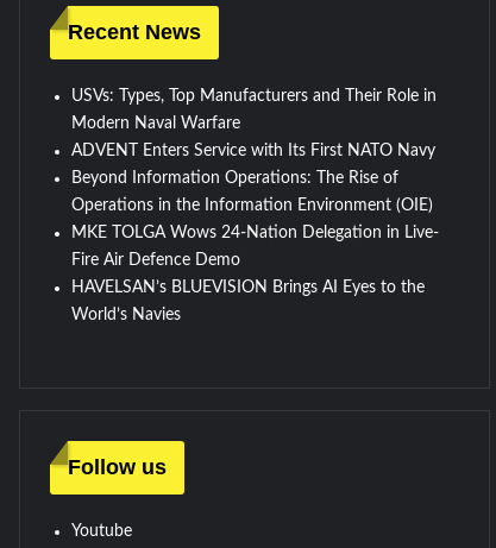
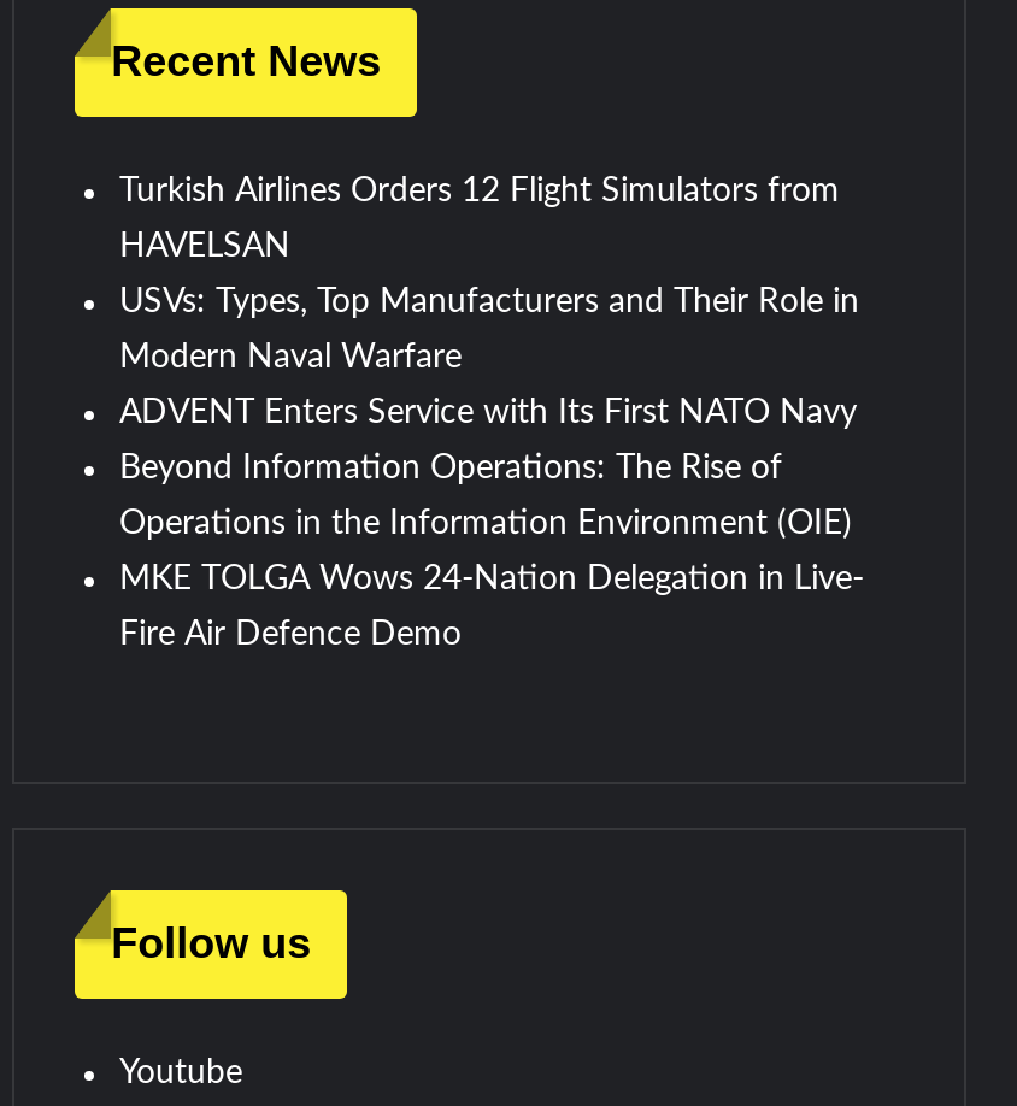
+ Turkish Airlines Orders 12 Flight Simulators from
+ HAVELSAN

moved down: USVs: Types, Top Manufacturers and Their Role in | Modern Naval Warfare | ADVENT Enters Service with Its First NATO Navy | Beyond Information Operations: The Rise of | Operations in the Information Environment (OIE) | MKE TOLGA Wows 24-Nation Delegation in Live- | Fire Air Defence Demo

- HAVELSAN’s BLUEVISION Brings AI Eyes to the
- World’s Navies
